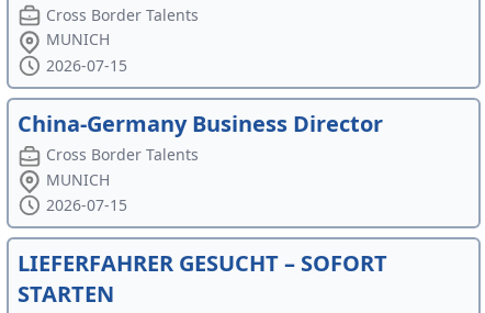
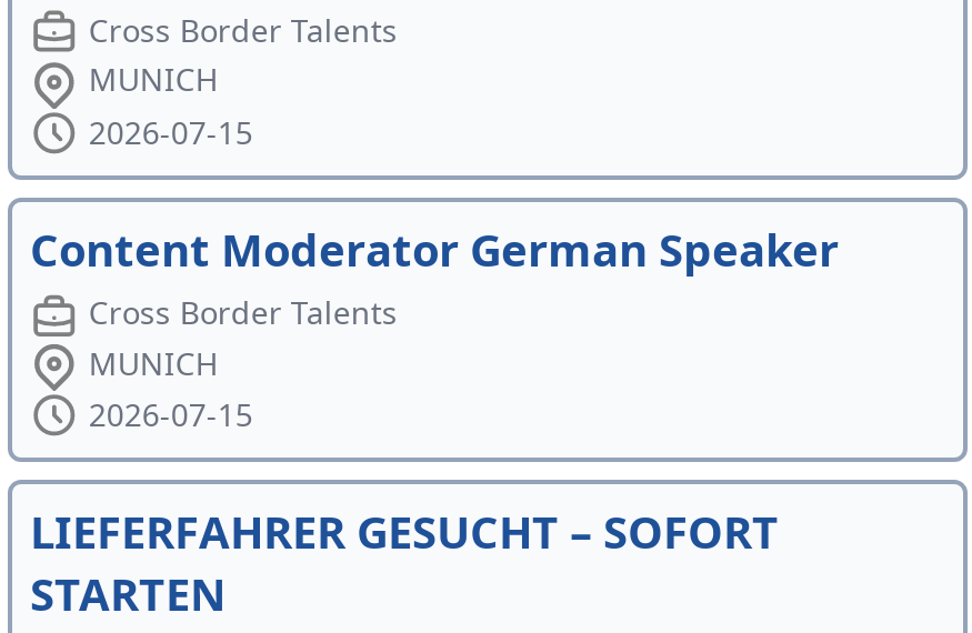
- China-Germany Business Director
+ Content Moderator German Speaker
